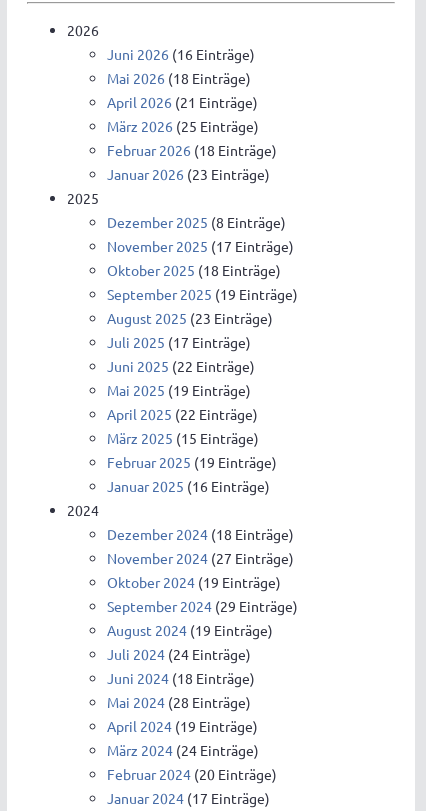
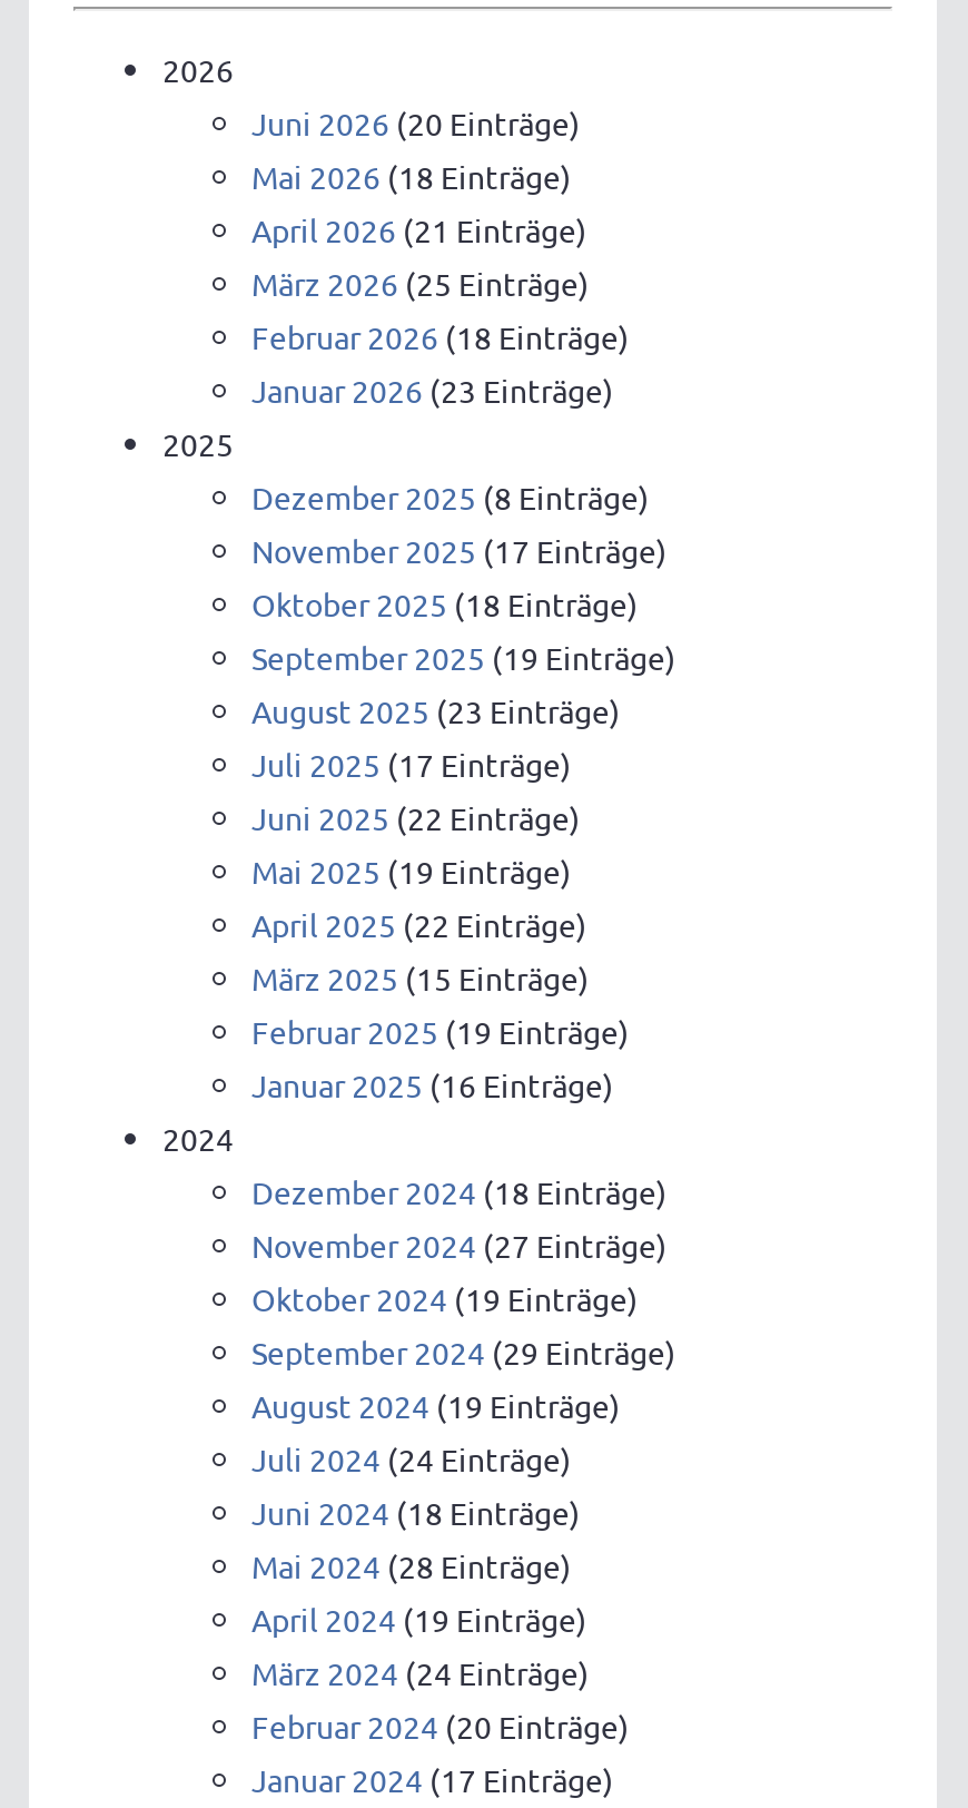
- Juni 2026 (16 Einträge)
+ Juni 2026 (20 Einträge)
